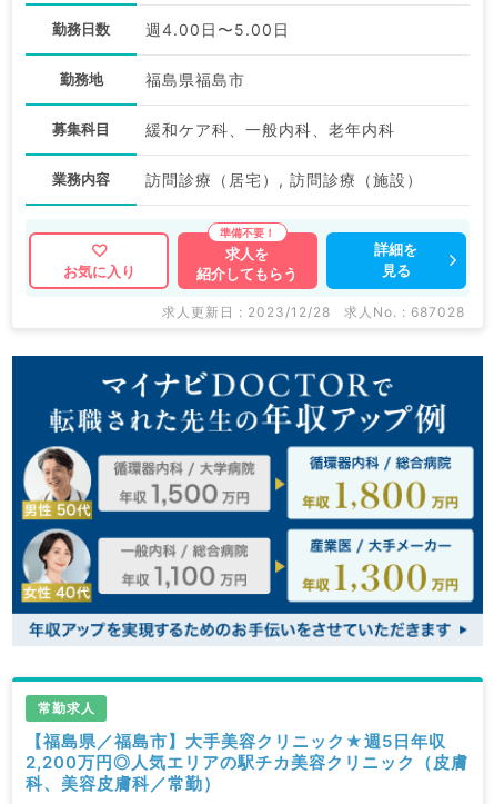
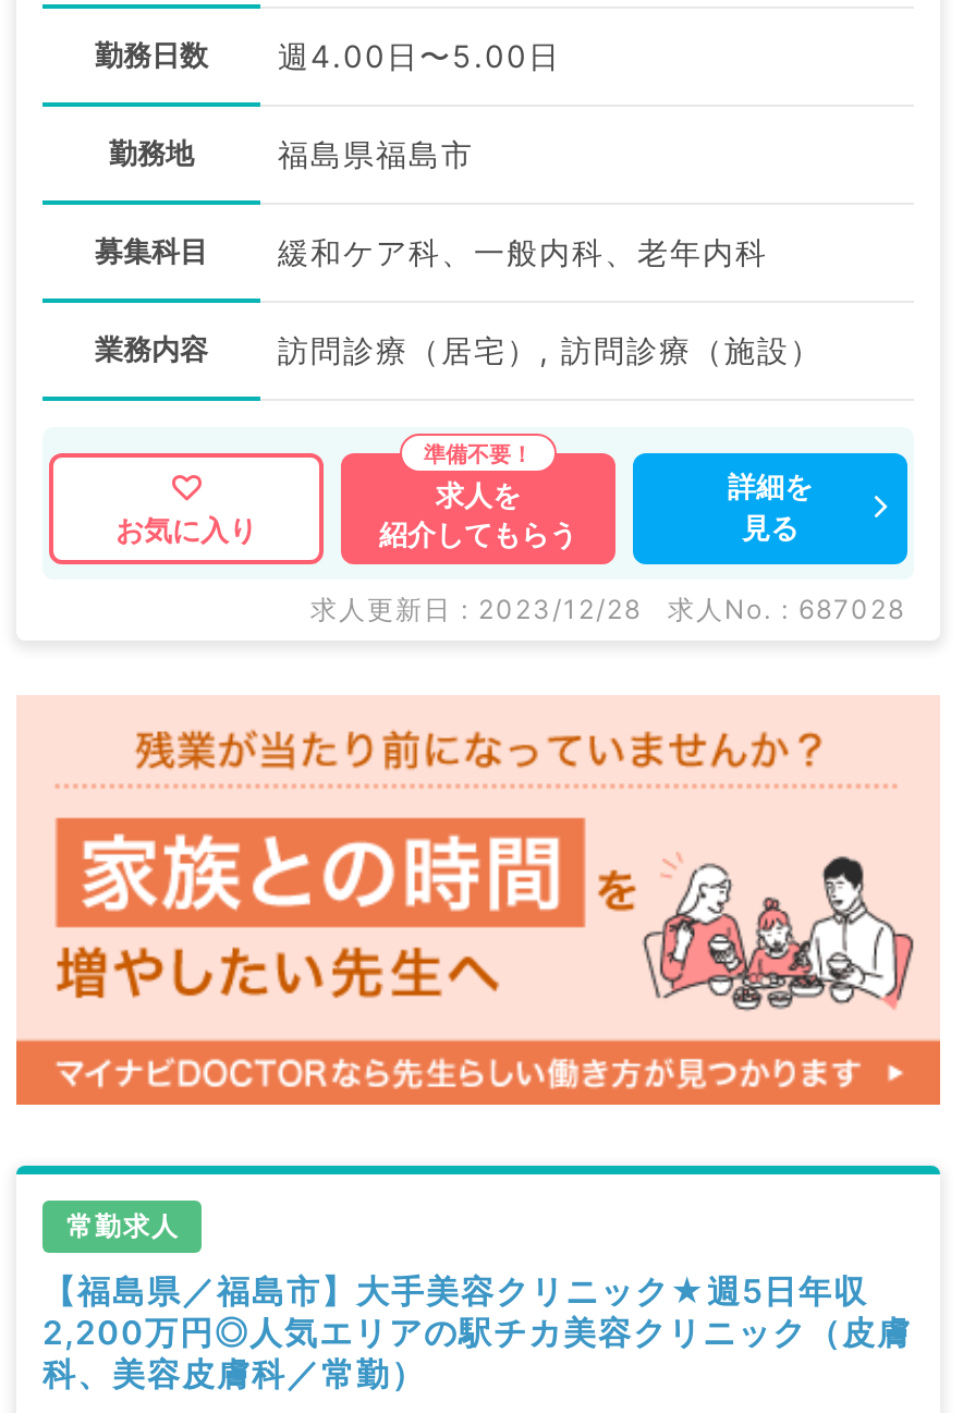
- [image]
+ [image]
